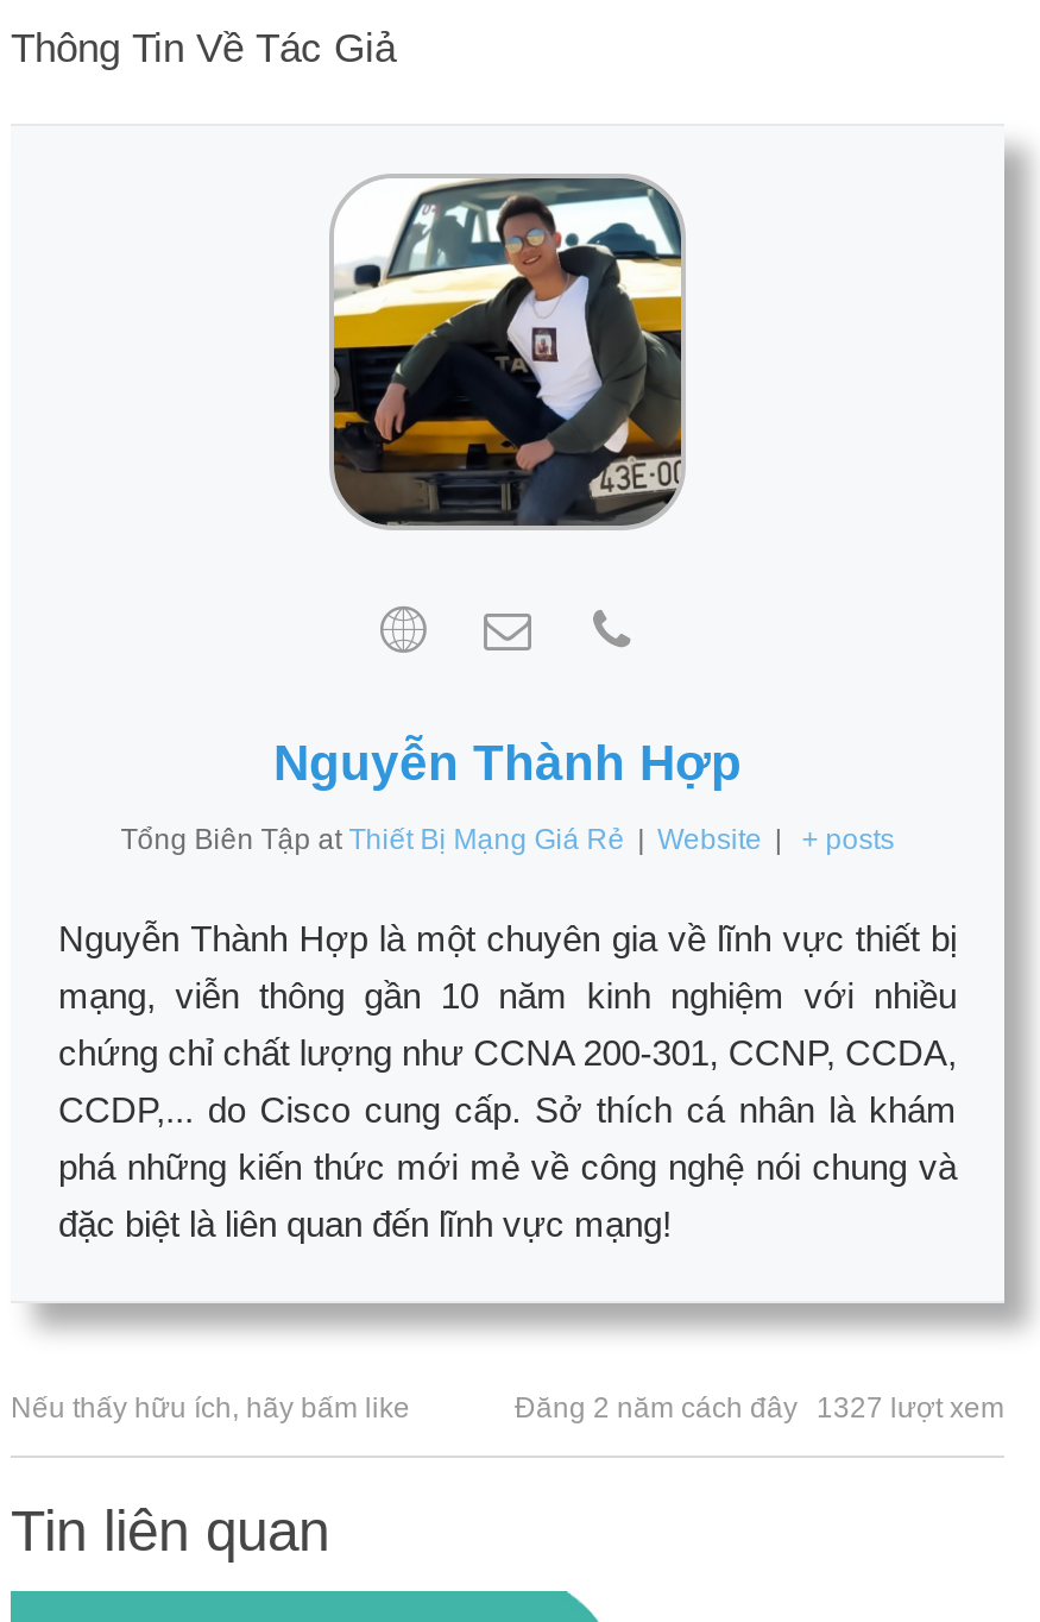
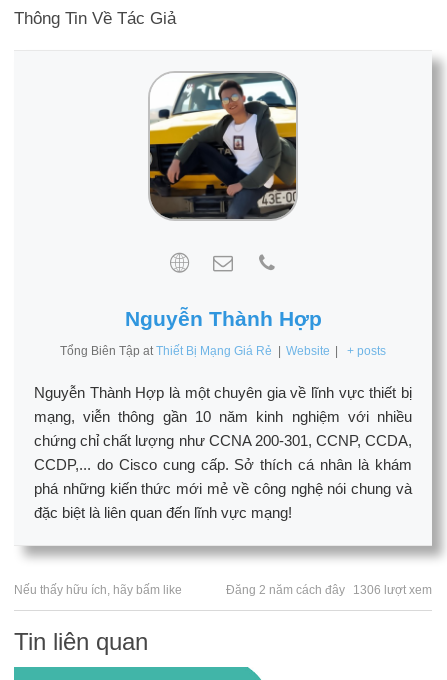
- Đăng 2 năm cách đây 1327 lượt xem
+ Đăng 2 năm cách đây 1306 lượt xem
